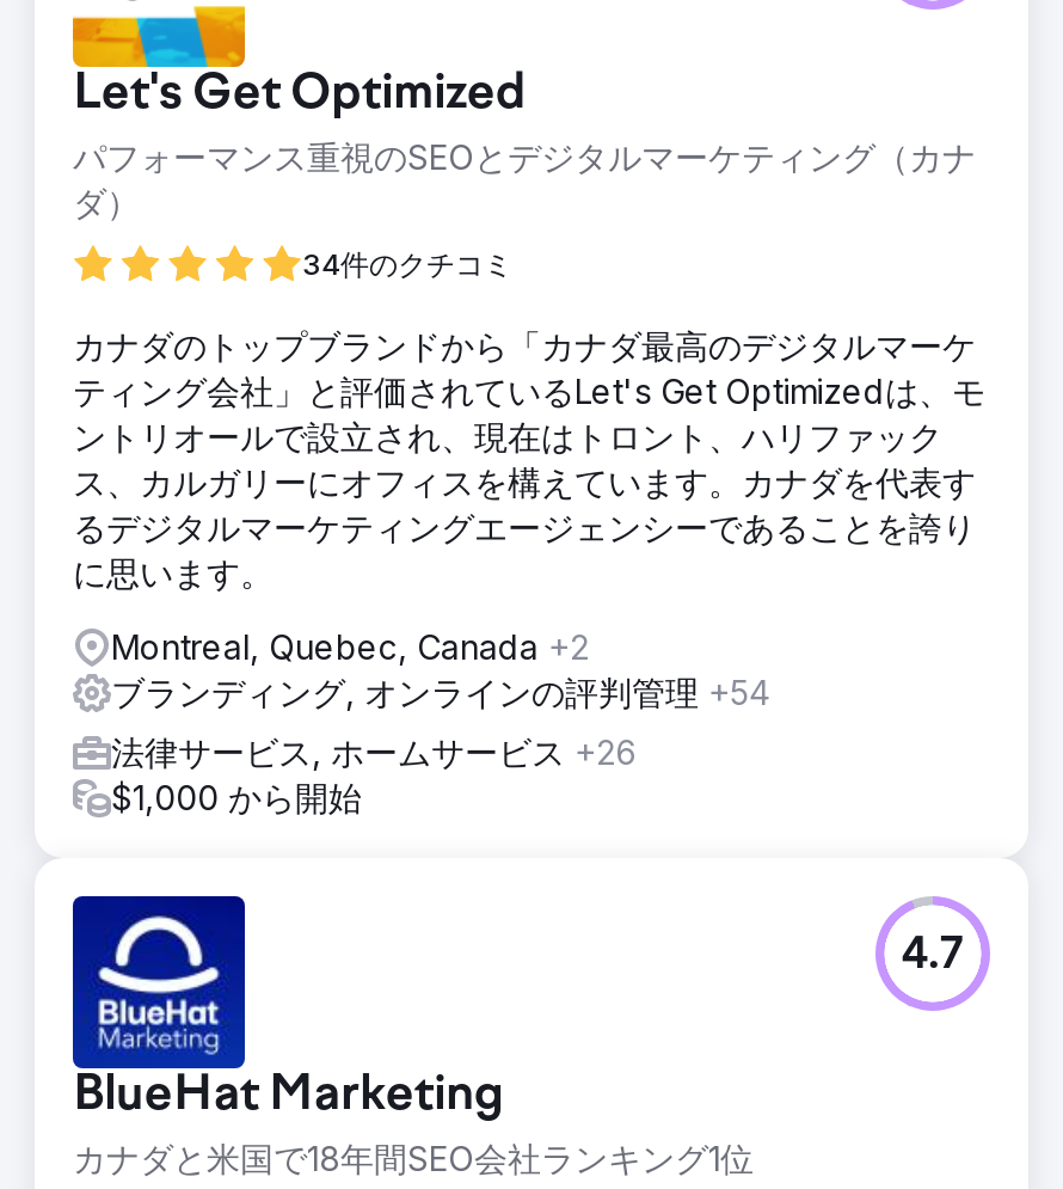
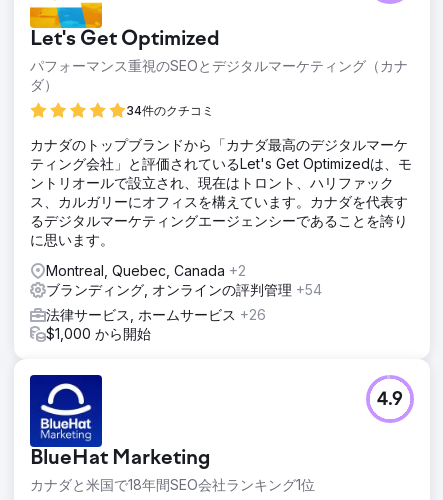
- 4.7
+ 4.9
